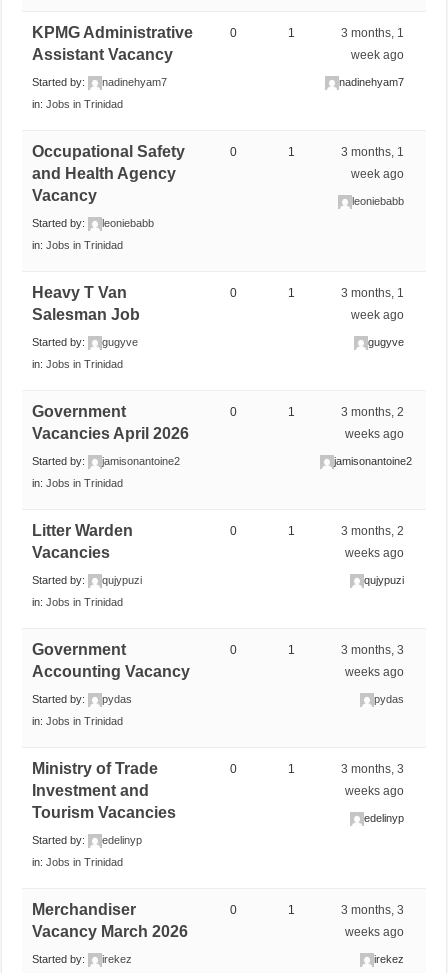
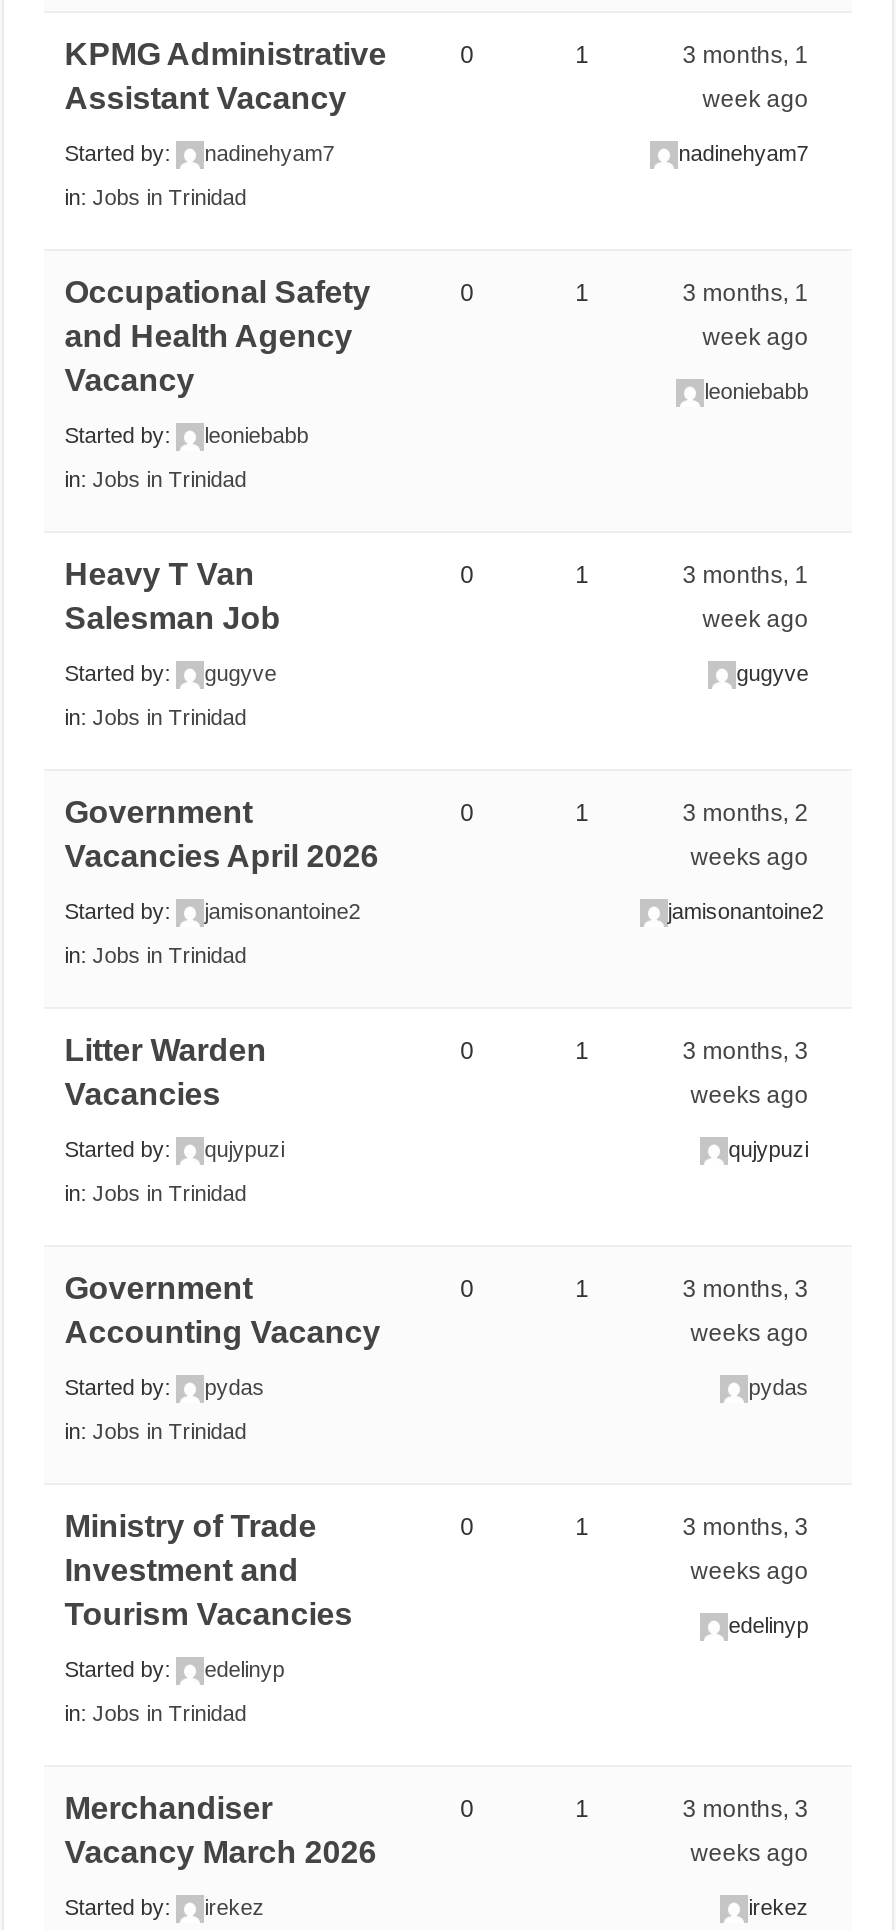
- 3 months, 2
+ 3 months, 3
